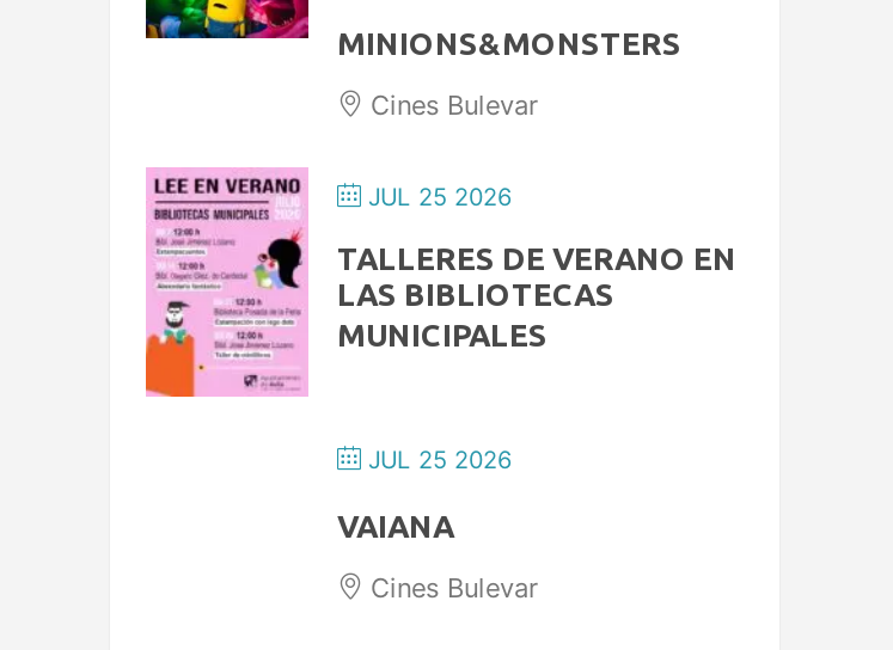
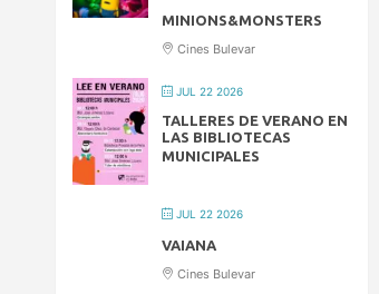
- JUL 25 2026
+ JUL 22 2026

- JUL 25 2026
+ JUL 22 2026
